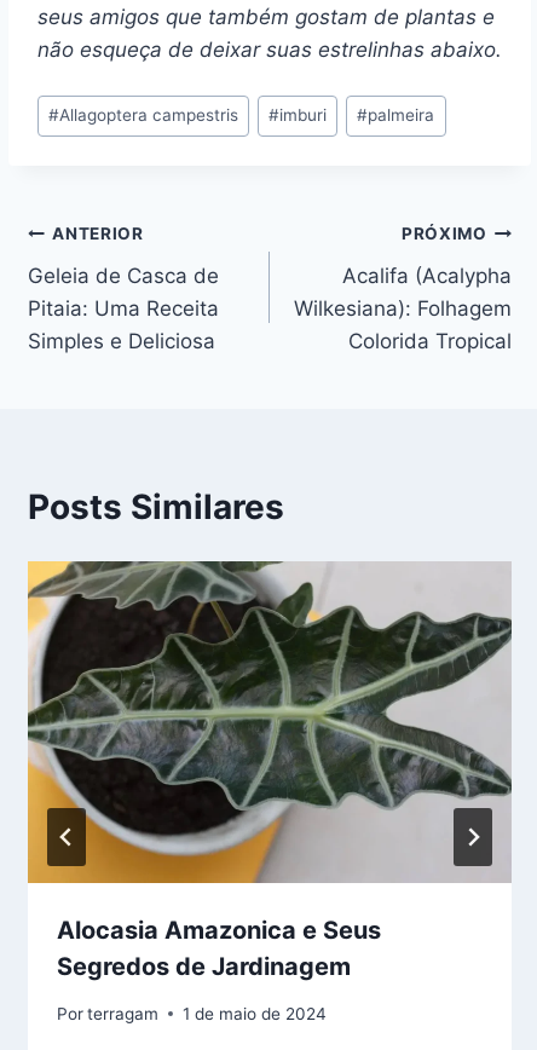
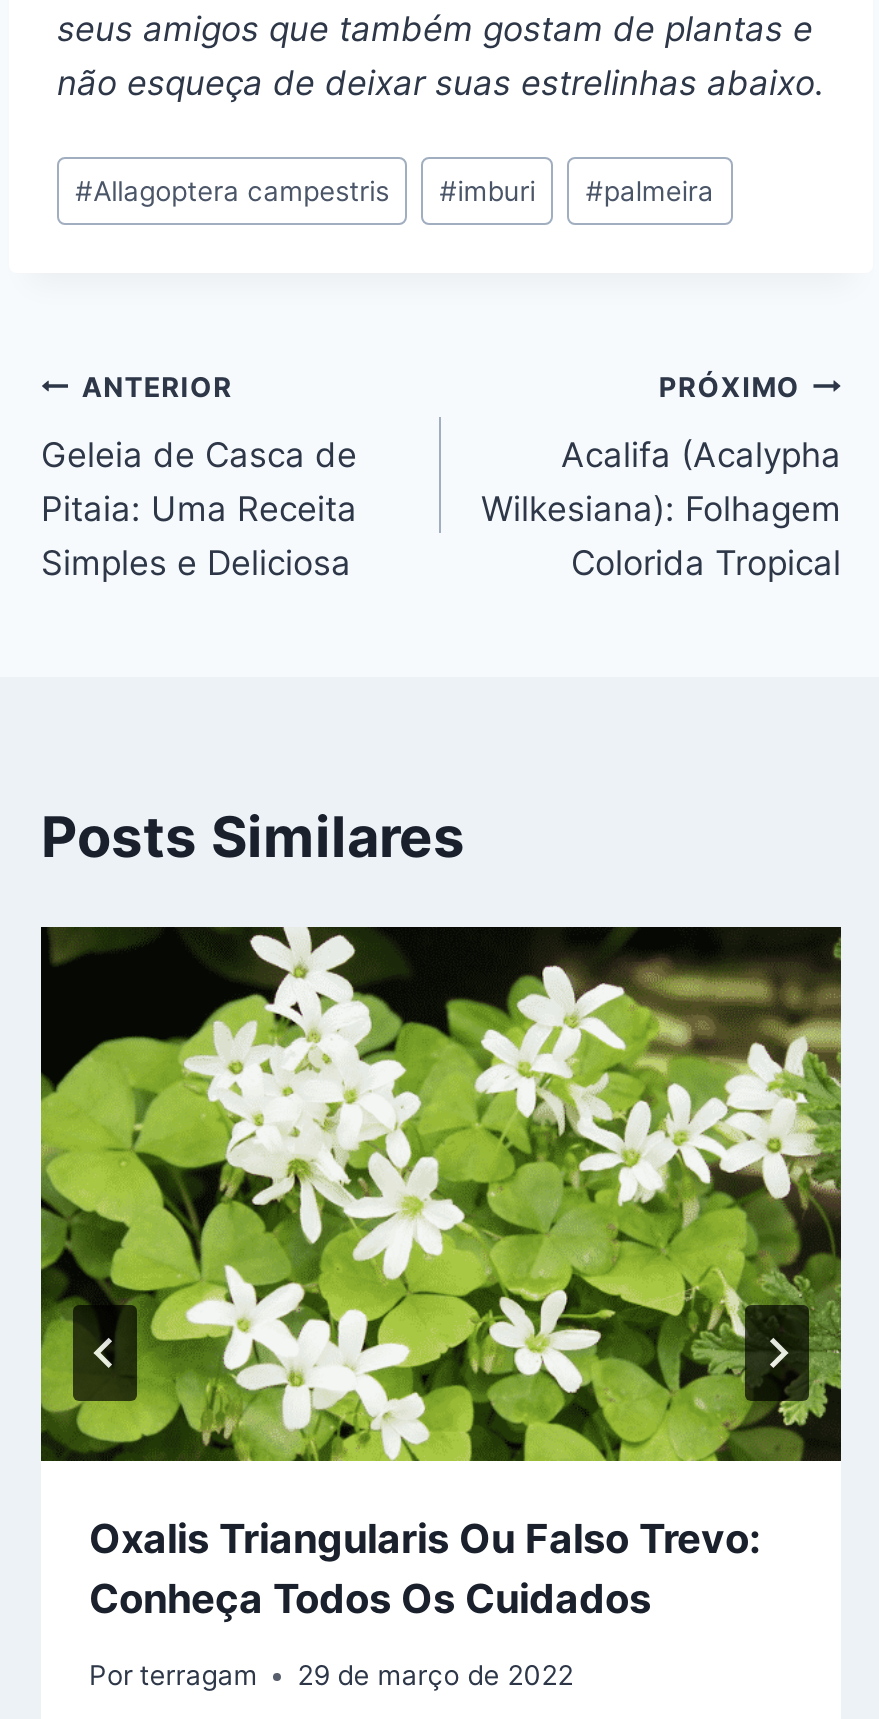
- [image]
- Alocasia Amazonica e Seus
- Segredos de Jardinagem
+ [image]
+ Oxalis Triangularis Ou Falso Trevo:
+ Conheça Todos Os Cuidados

- Por terragam 1 de maio de 2024
+ Por terragam 29 de março de 2022
